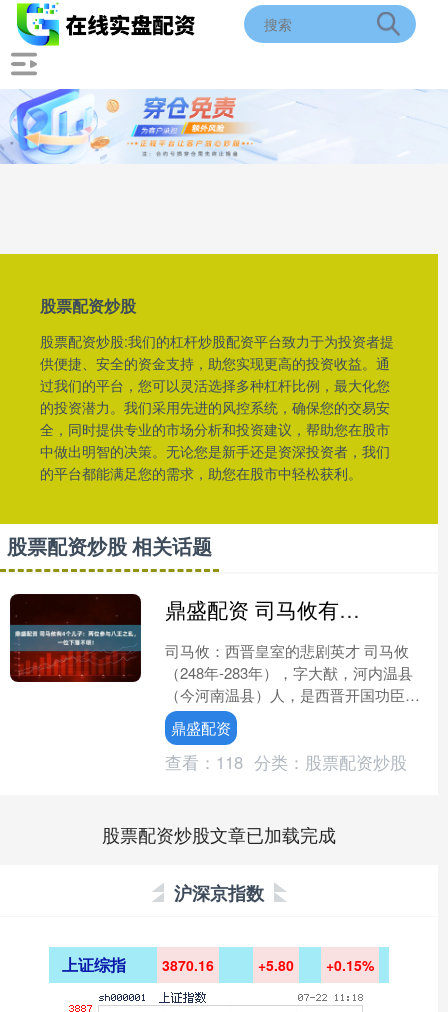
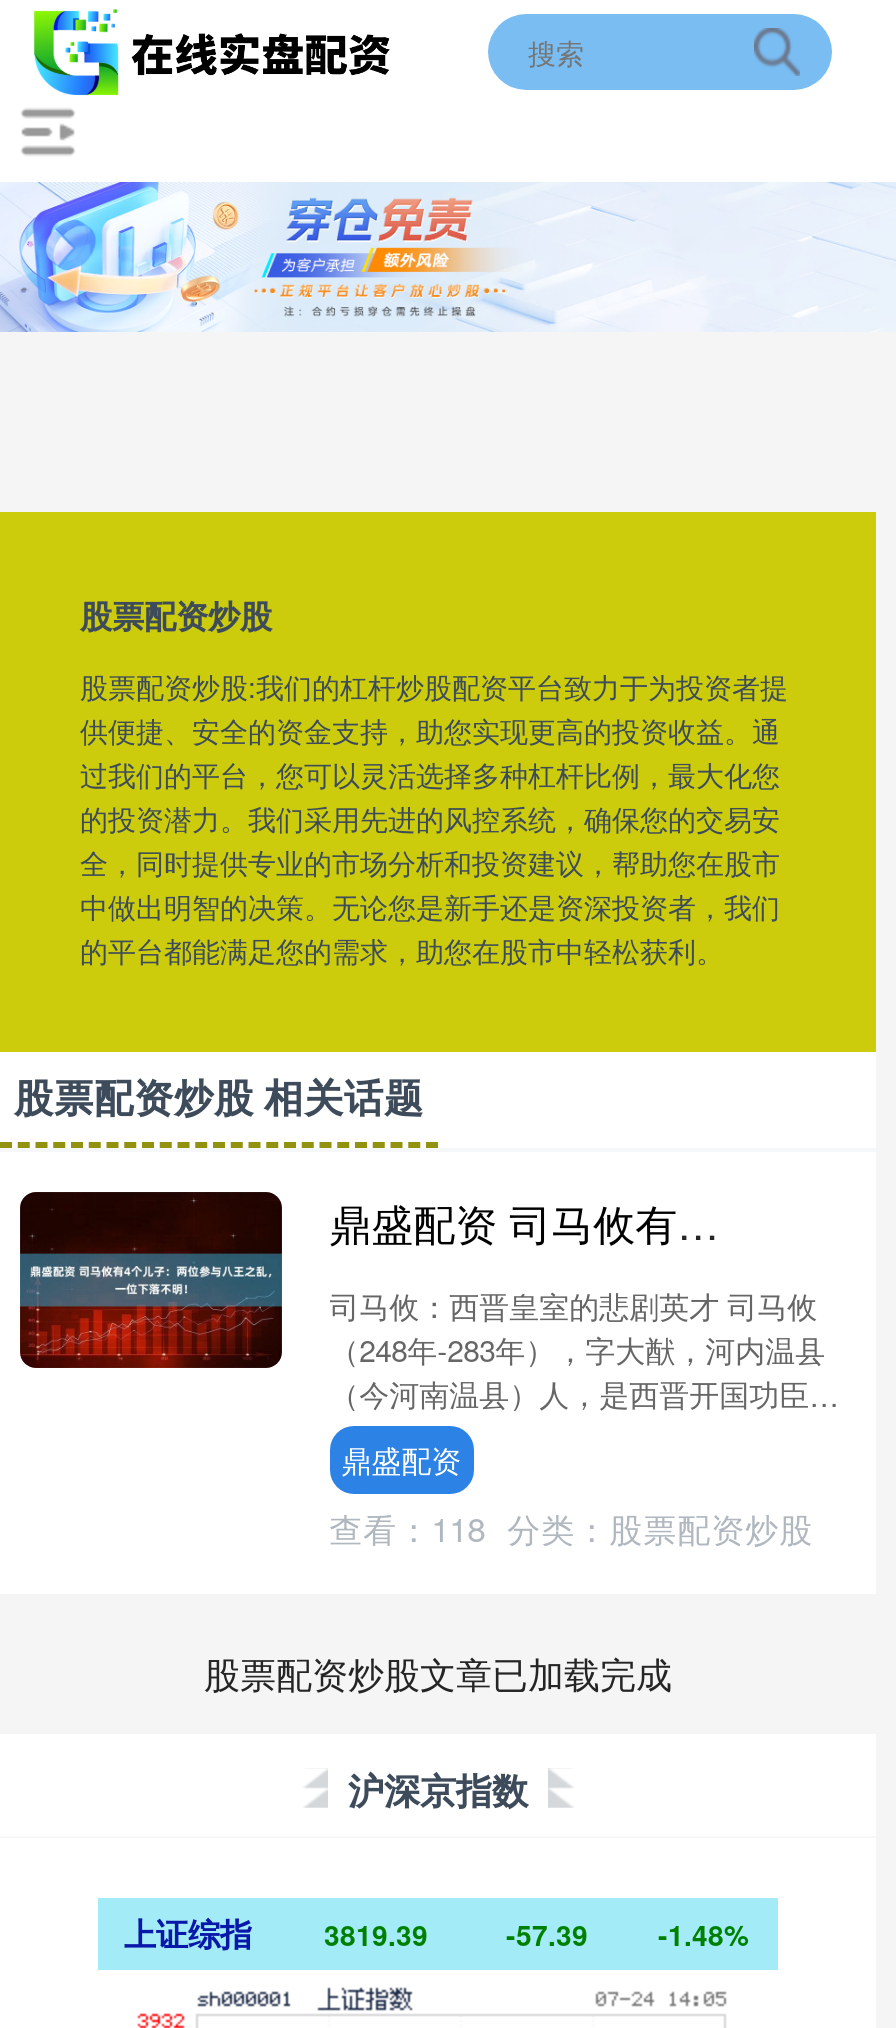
- 3870.16
+ 3819.39

- +5.80
+ -57.39

- +0.15%
+ -1.48%
